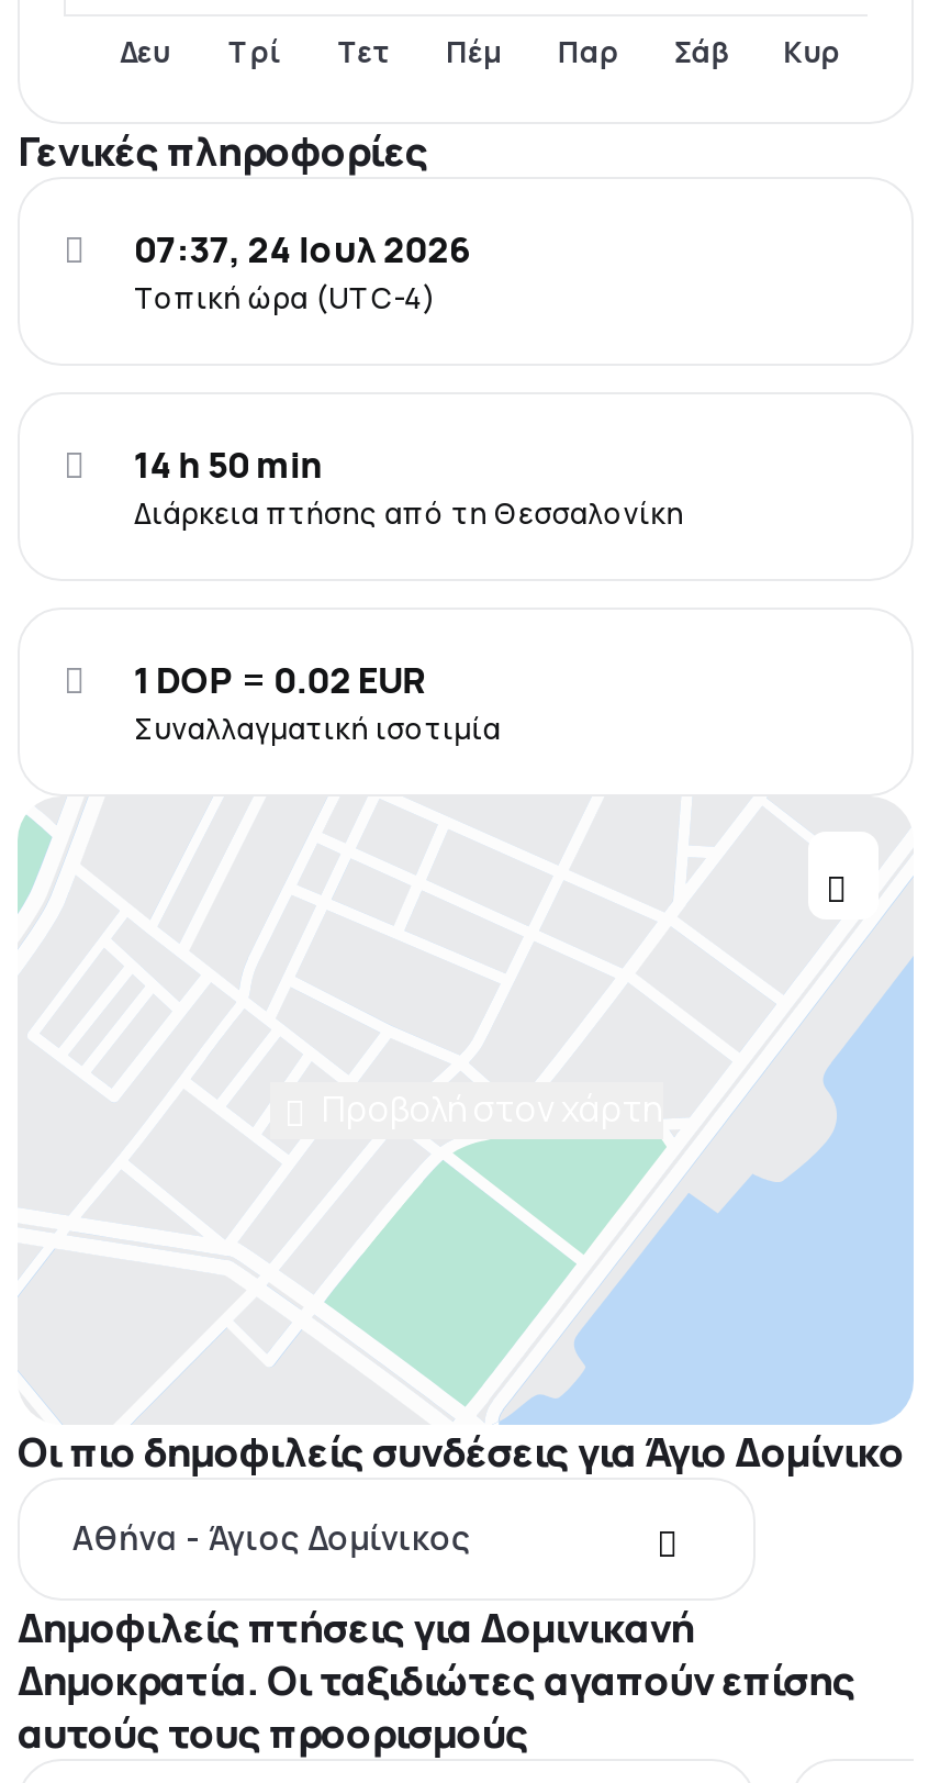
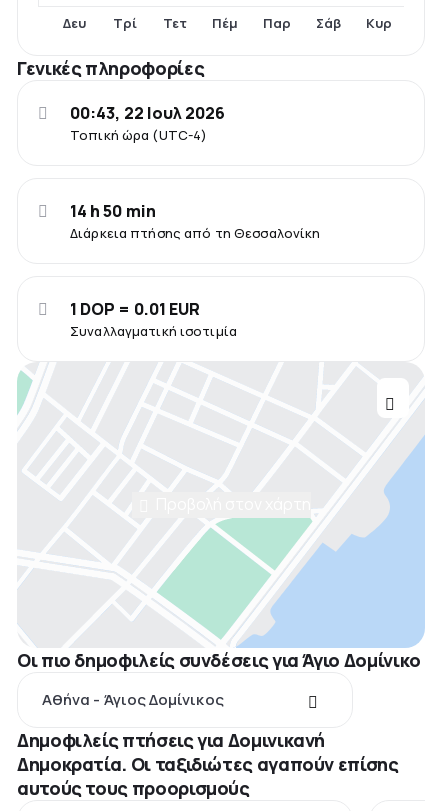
- 07:37, 24 Ιουλ 2026
+ 00:43, 22 Ιουλ 2026

- 1 DOP = 0.02 EUR
+ 1 DOP = 0.01 EUR
